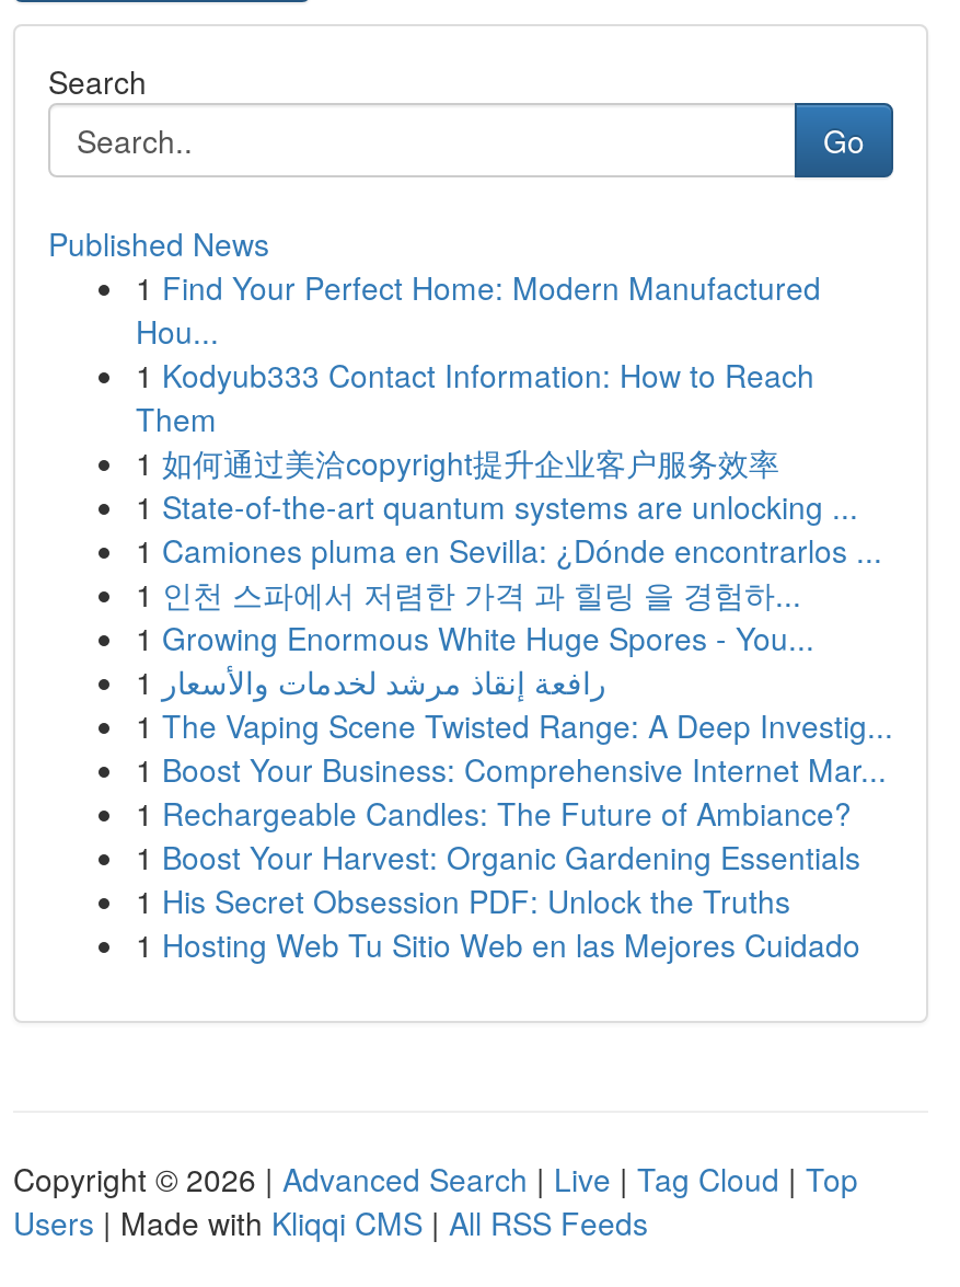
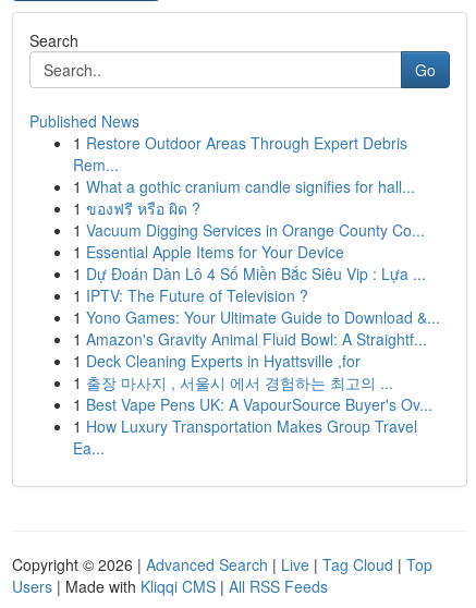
- 1 Find Your Perfect Home: Modern Manufactured
- Hou...
- 1 Kodyub333 Contact Information: How to Reach
- Them
- 1 如何通过美洽copyright提升企业客户服务效率
- 1 State-of-the-art quantum systems are unlocking ...
- 1 Camiones pluma en Sevilla: ¿Dónde encontrarlos ...
- 1 인천 스파에서 저렴한 가격 과 힐링 을 경험하...
- 1 Growing Enormous White Huge Spores - You...
- 1 رافعة إنقاذ مرشد لخدمات والأسعار
- 1 The Vaping Scene Twisted Range: A Deep Investig...
- 1 Boost Your Business: Comprehensive Internet Mar...
- 1 Rechargeable Candles: The Future of Ambiance?
- 1 Boost Your Harvest: Organic Gardening Essentials
- 1 His Secret Obsession PDF: Unlock the Truths
- 1 Hosting Web Tu Sitio Web en las Mejores Cuidado
+ 1 Restore Outdoor Areas Through Expert Debris
+ Rem...
+ 1 What a gothic cranium candle signifies for hall...
+ 1 ของฟรี หรือ ผิด ?
+ 1 Vacuum Digging Services in Orange County Co...
+ 1 Essential Apple Items for Your Device
+ 1 Dự Đoán Dàn Lô 4 Số Miền Bắc Siêu Vip : Lựa ...
+ 1 IPTV: The Future of Television ?
+ 1 Yono Games: Your Ultimate Guide to Download &...
+ 1 Amazon's Gravity Animal Fluid Bowl: A Straightf...
+ 1 Deck Cleaning Experts in Hyattsville ,for
+ 1 출장 마사지 , 서울시 에서 경험하는 최고의 ...
+ 1 Best Vape Pens UK: A VapourSource Buyer's Ov...
+ 1 How Luxury Transportation Makes Group Travel
+ Ea...
